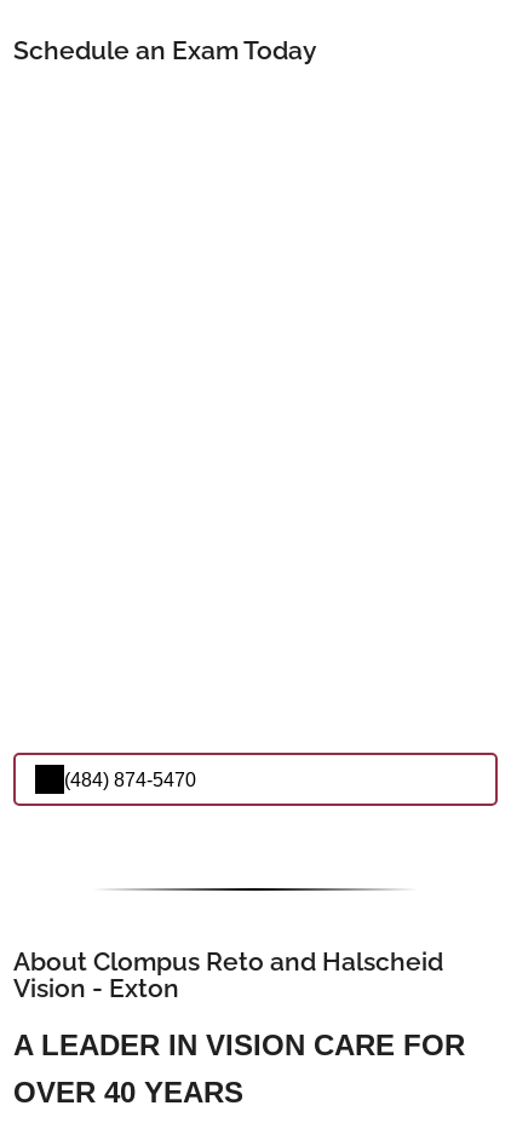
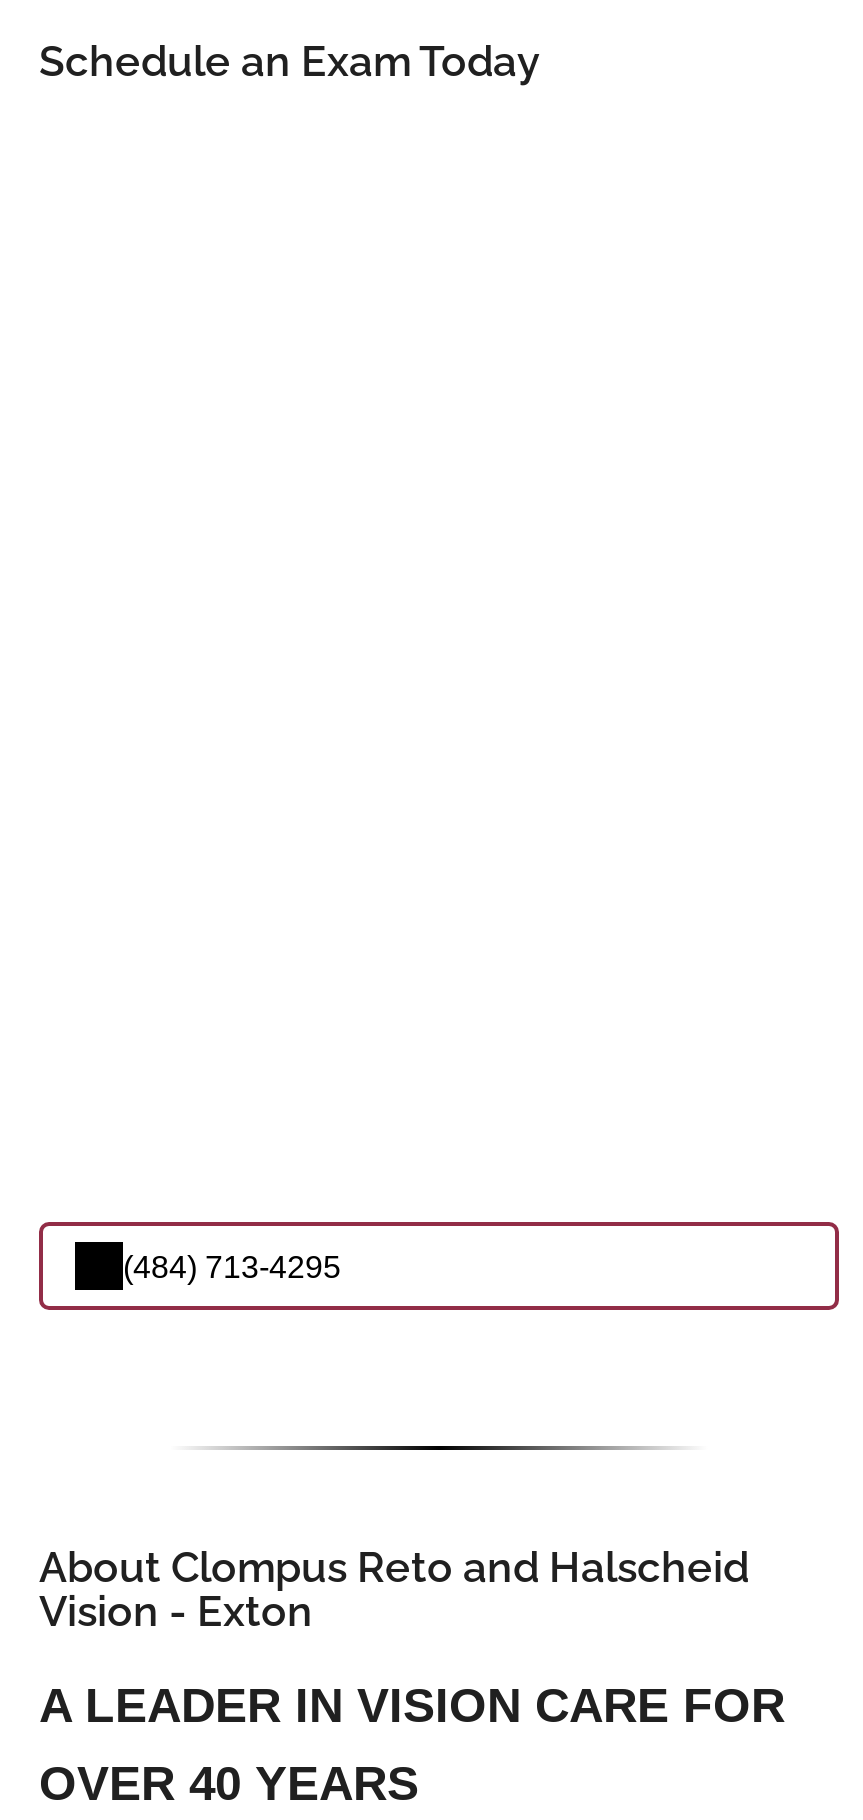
- (484) 874-5470
+ (484) 713-4295
